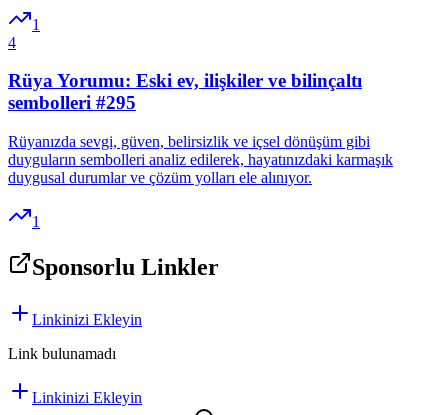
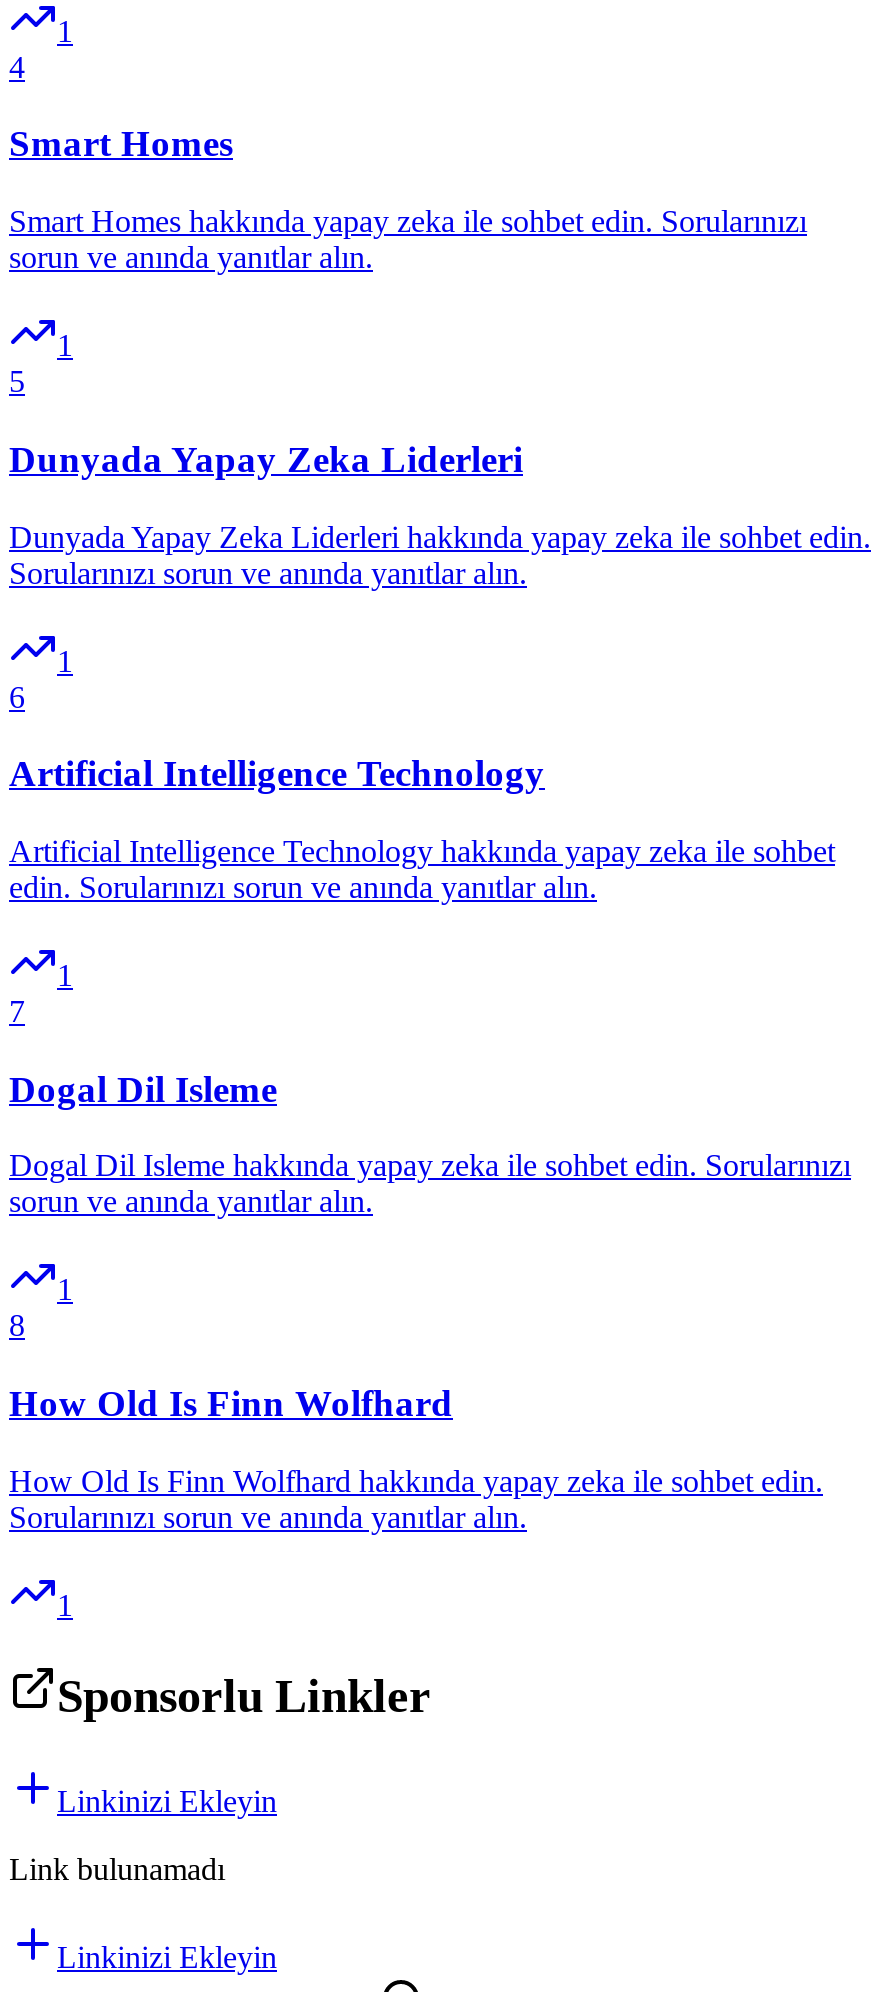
- Rüya Yorumu: Eski ev, ilişkiler ve bilinçaltı
- sembolleri #295
- Rüyanızda sevgi, güven, belirsizlik ve içsel dönüşüm gibi
- duyguların sembolleri analiz edilerek, hayatınızdaki karmaşık
- duygusal durumlar ve çözüm yolları ele alınıyor.
+ Smart Homes
+ Smart Homes hakkında yapay zeka ile sohbet edin. Sorularınızı
+ sorun ve anında yanıtlar alın.
+ 1
+ 5
+ Dunyada Yapay Zeka Liderleri
+ Dunyada Yapay Zeka Liderleri hakkında yapay zeka ile sohbet edin.
+ Sorularınızı sorun ve anında yanıtlar alın.
+ 1
+ 6
+ Artificial Intelligence Technology
+ Artificial Intelligence Technology hakkında yapay zeka ile sohbet
+ edin. Sorularınızı sorun ve anında yanıtlar alın.
+ 1
+ 7
+ Dogal Dil Isleme
+ Dogal Dil Isleme hakkında yapay zeka ile sohbet edin. Sorularınızı
+ sorun ve anında yanıtlar alın.
+ 1
+ 8
+ How Old Is Finn Wolfhard
+ How Old Is Finn Wolfhard hakkında yapay zeka ile sohbet edin.
+ Sorularınızı sorun ve anında yanıtlar alın.
